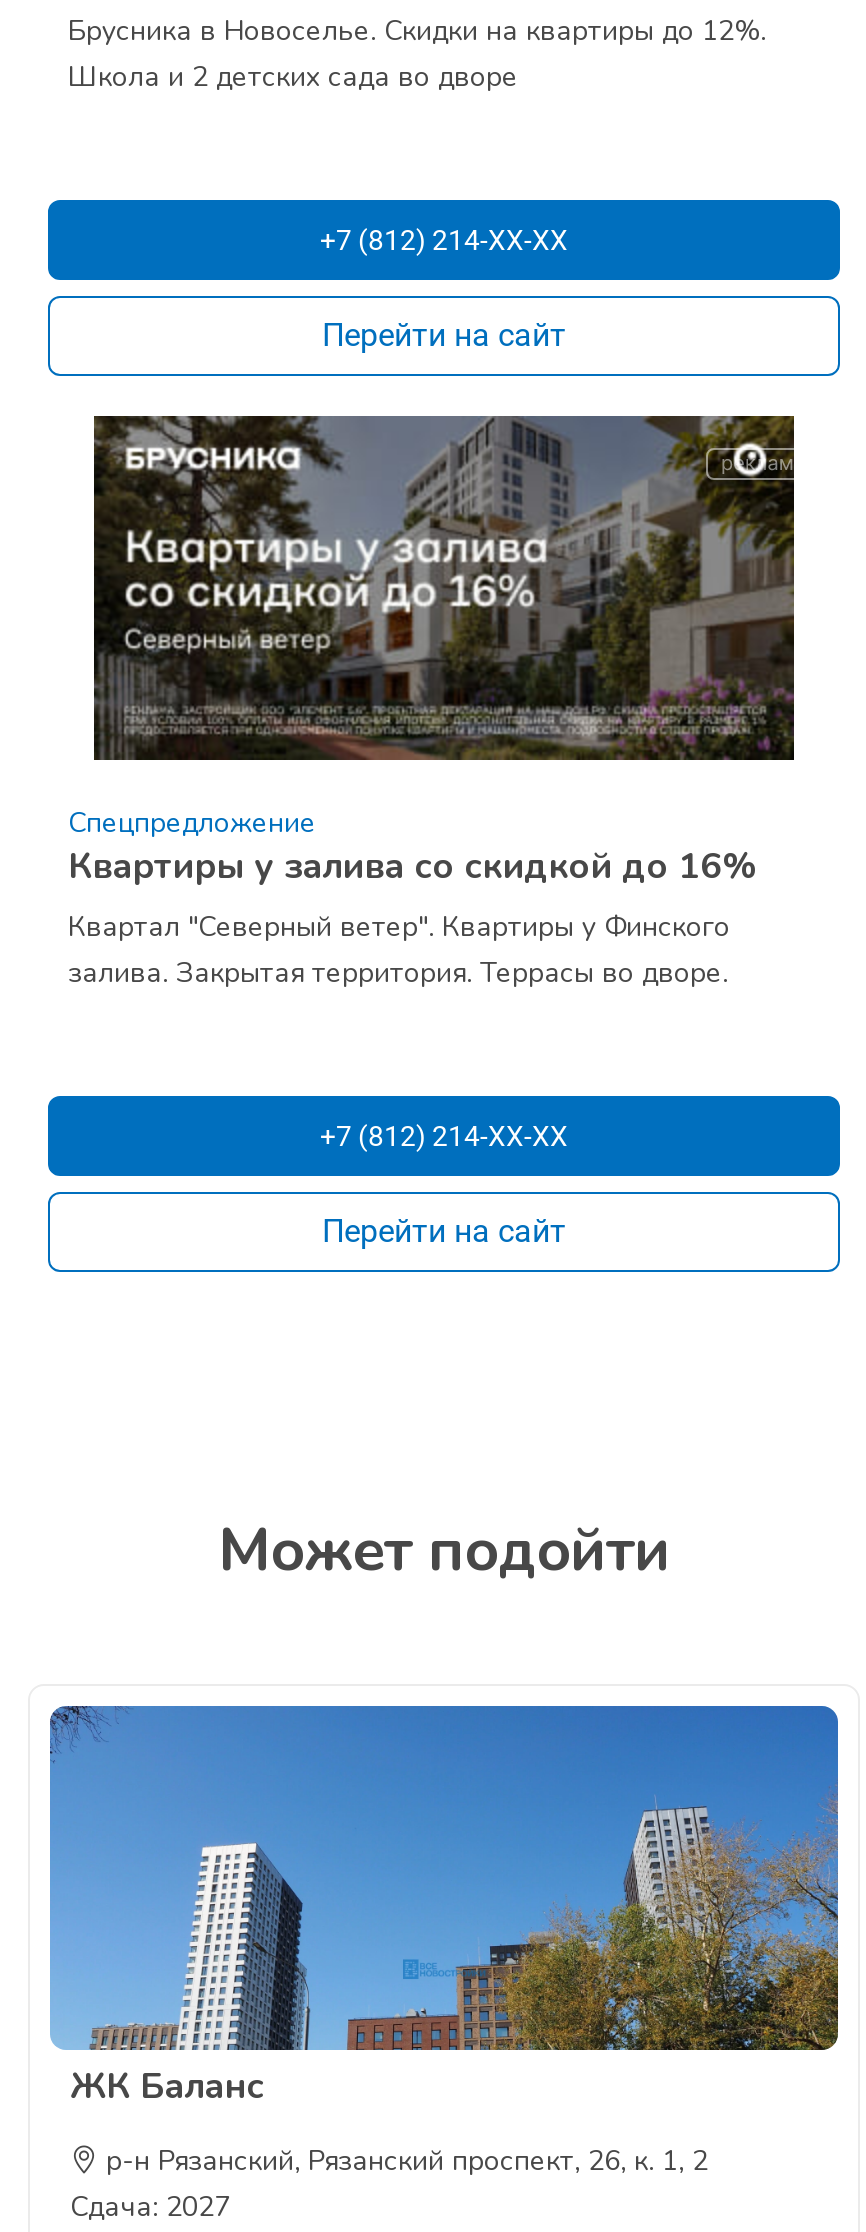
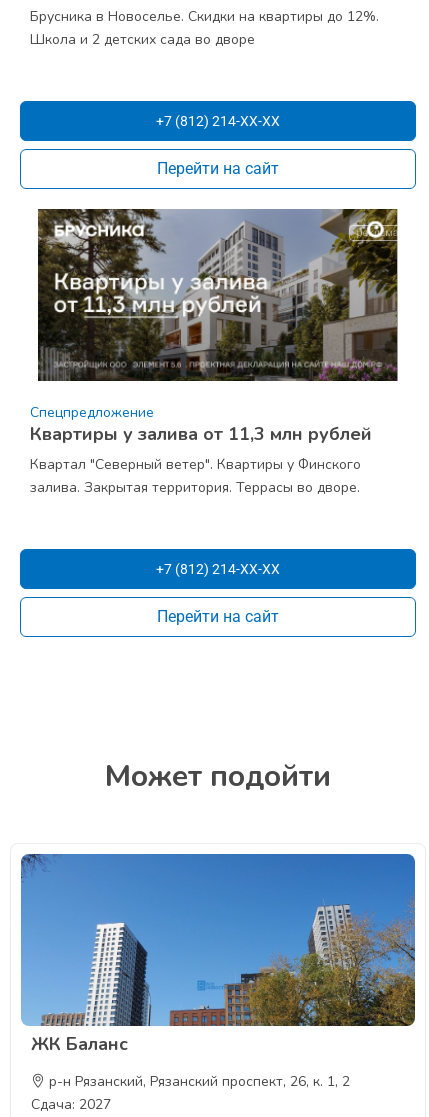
- [image]
+ [image]

- Квартиры у залива со скидкой до 16%
+ Квартиры у залива от 11,3 млн рублей
